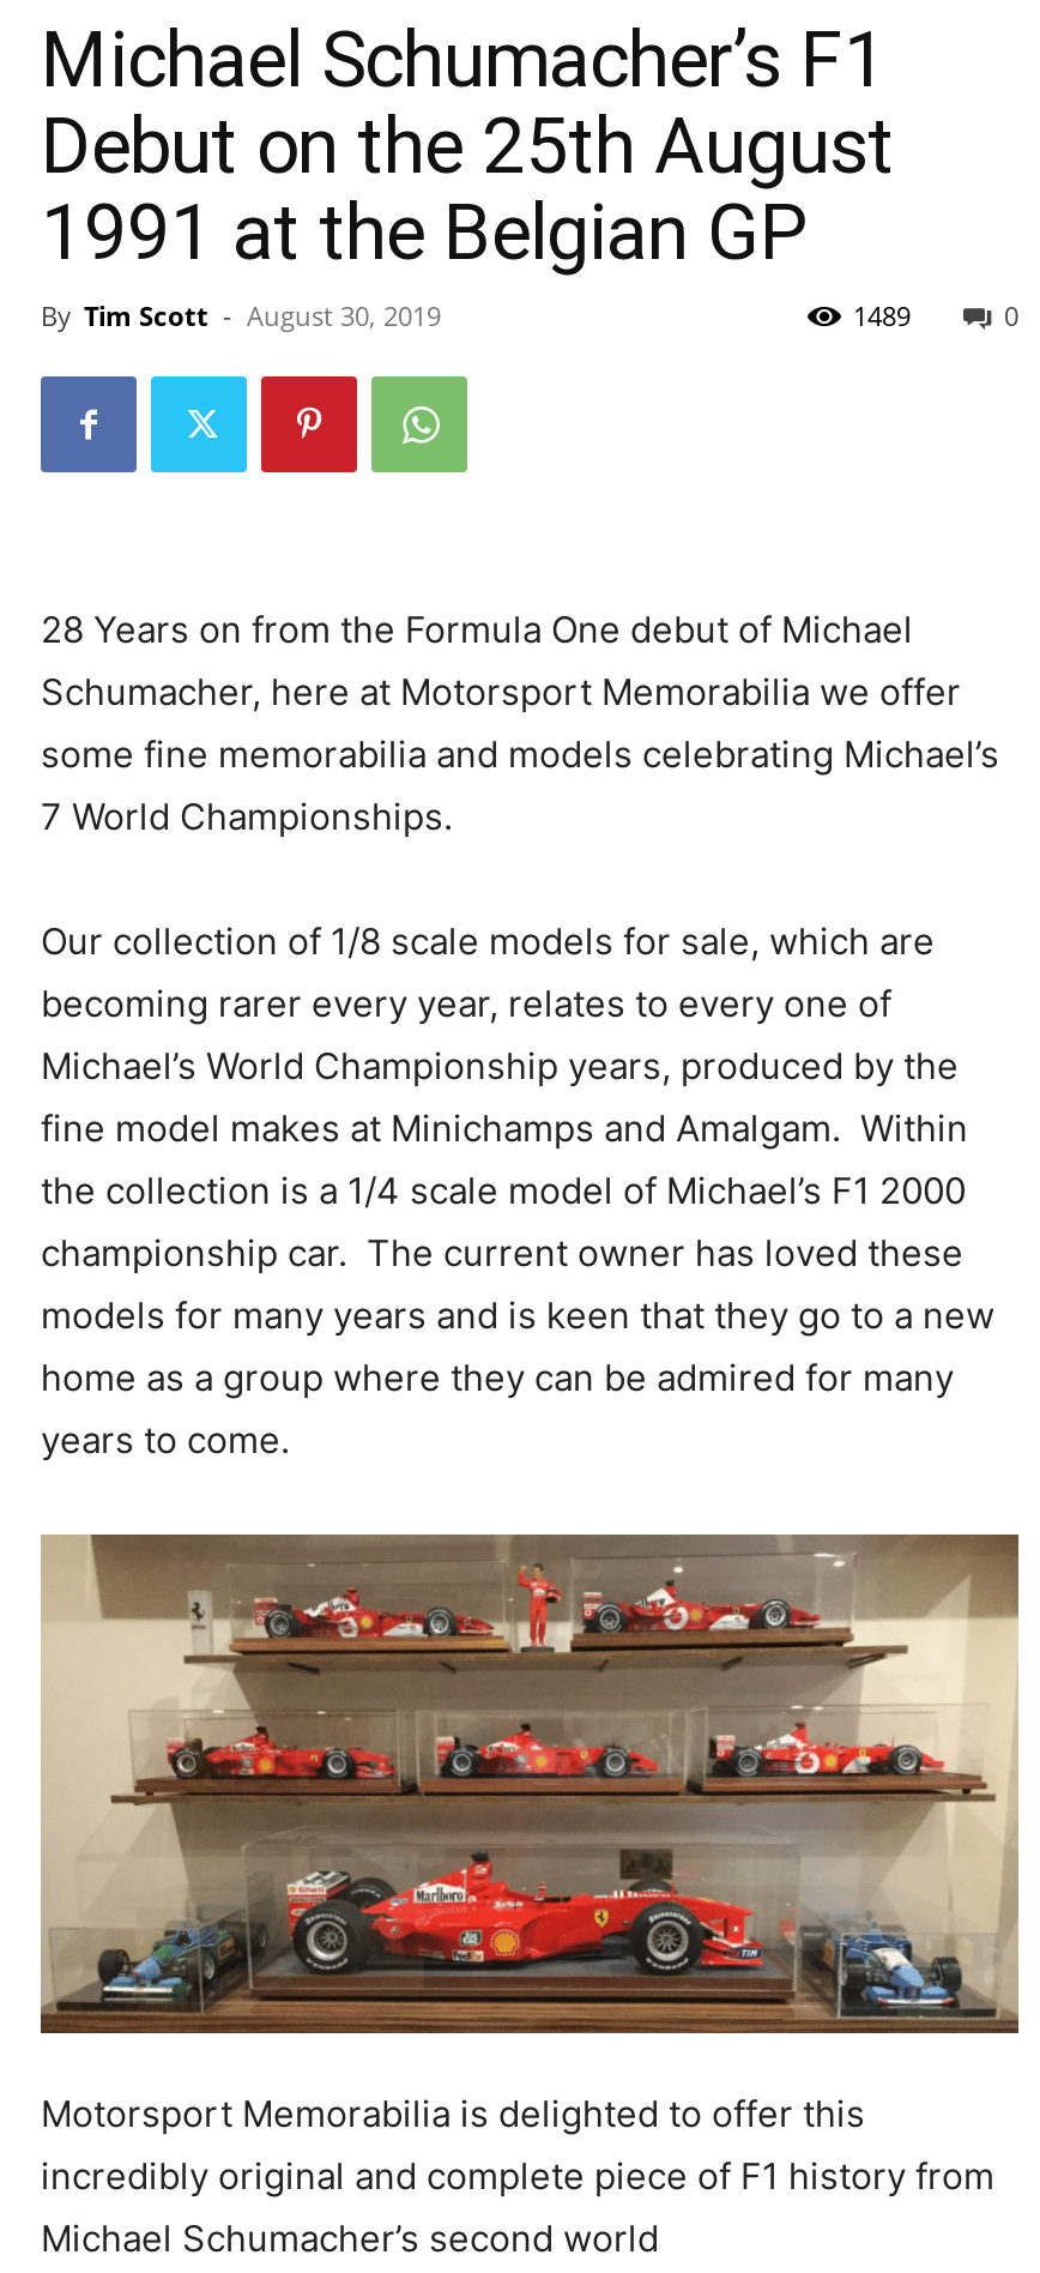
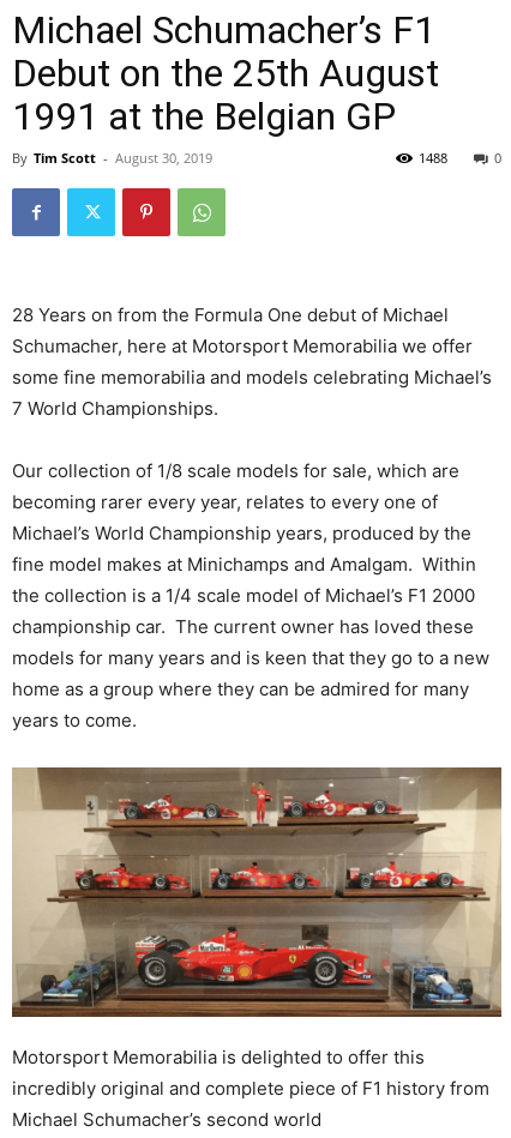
- 1489
+ 1488
